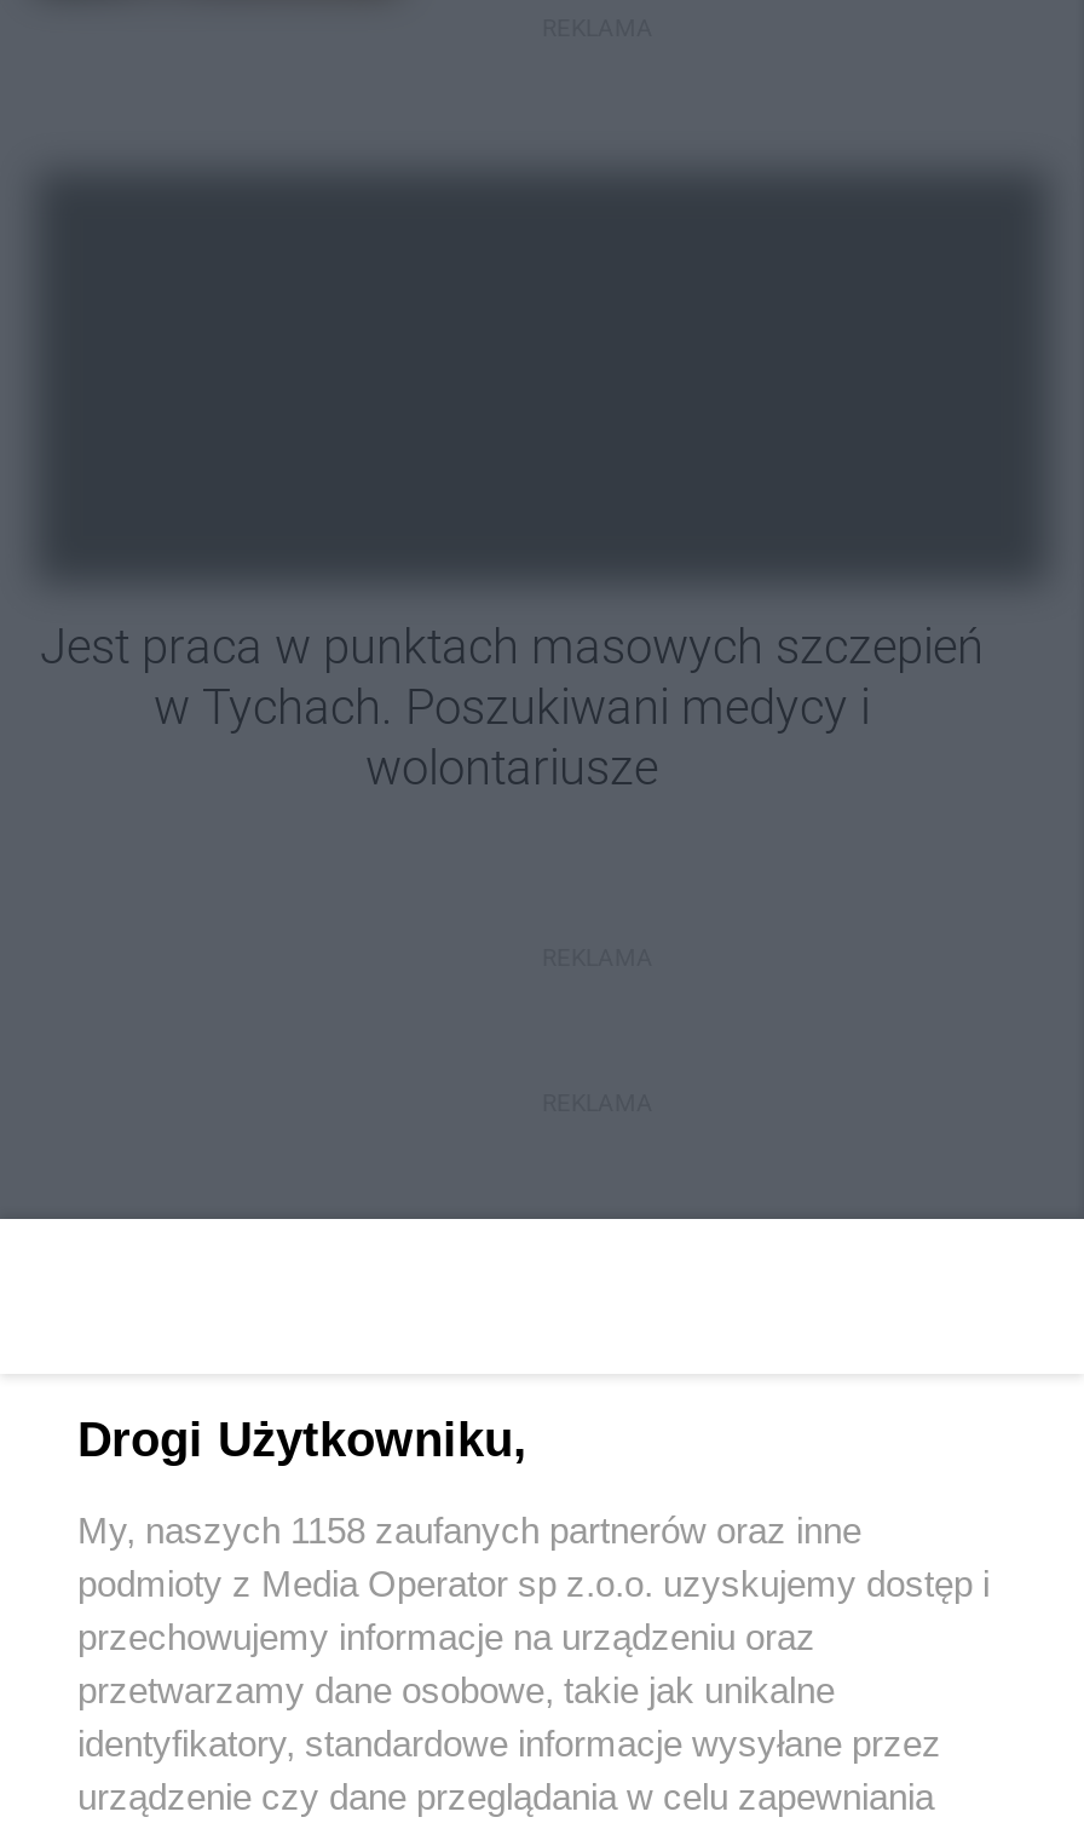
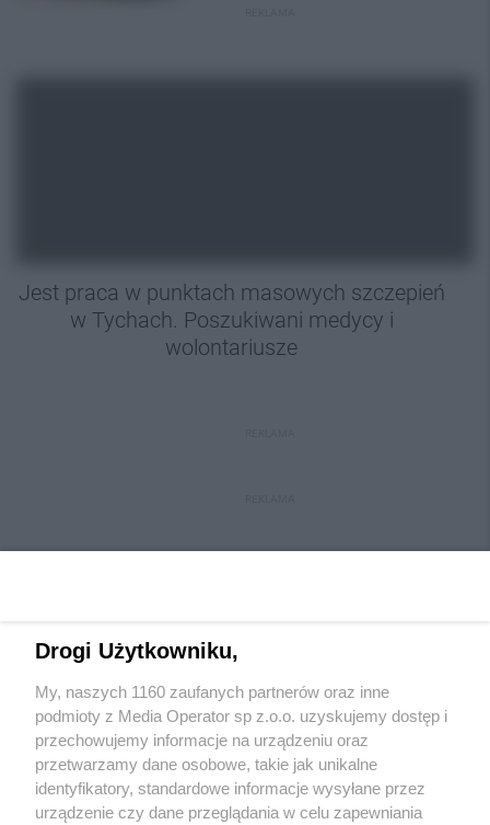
- My, naszych 1158 zaufanych partnerów oraz inne
+ My, naszych 1160 zaufanych partnerów oraz inne
